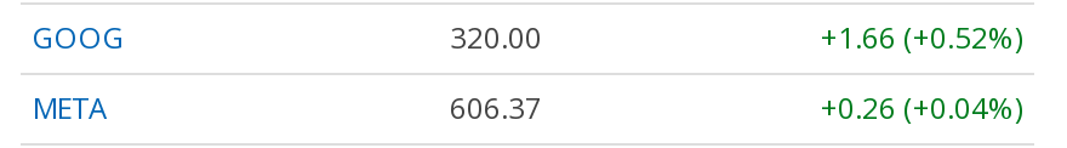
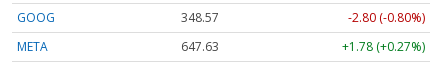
- 320.00
+ 348.57

- +1.66 (+0.52%)
+ -2.80 (-0.80%)

- 606.37
+ 647.63

- +0.26 (+0.04%)
+ +1.78 (+0.27%)
